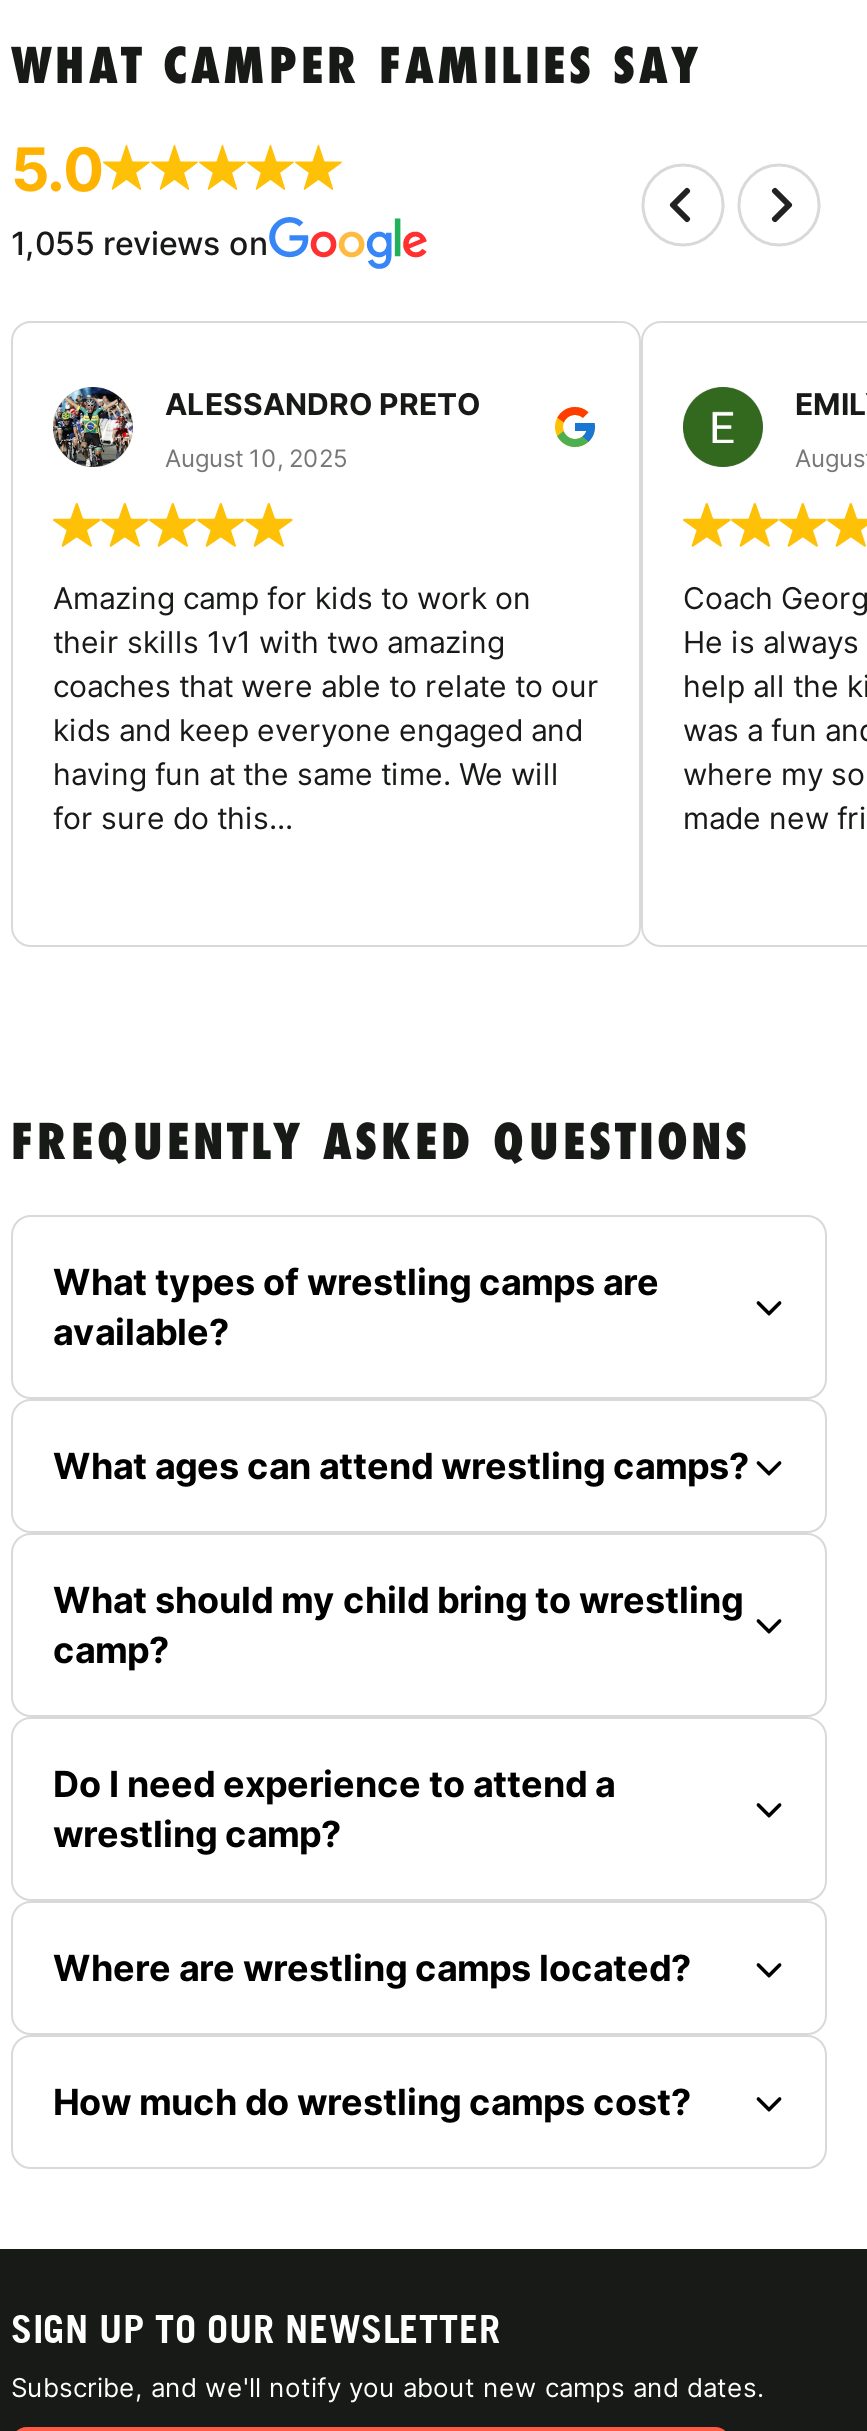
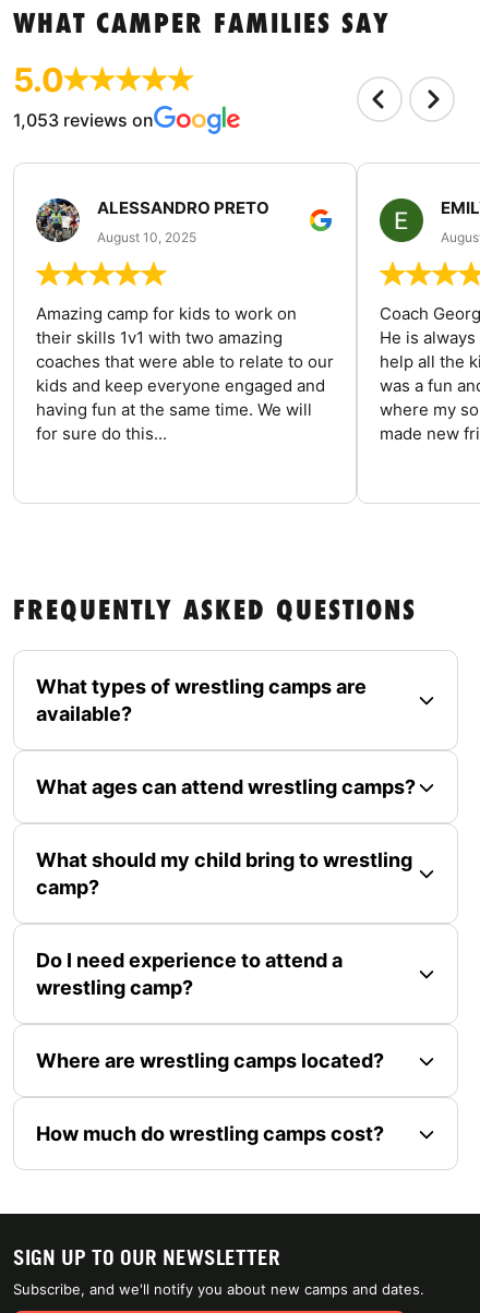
- 1,055 reviews on
+ 1,053 reviews on
